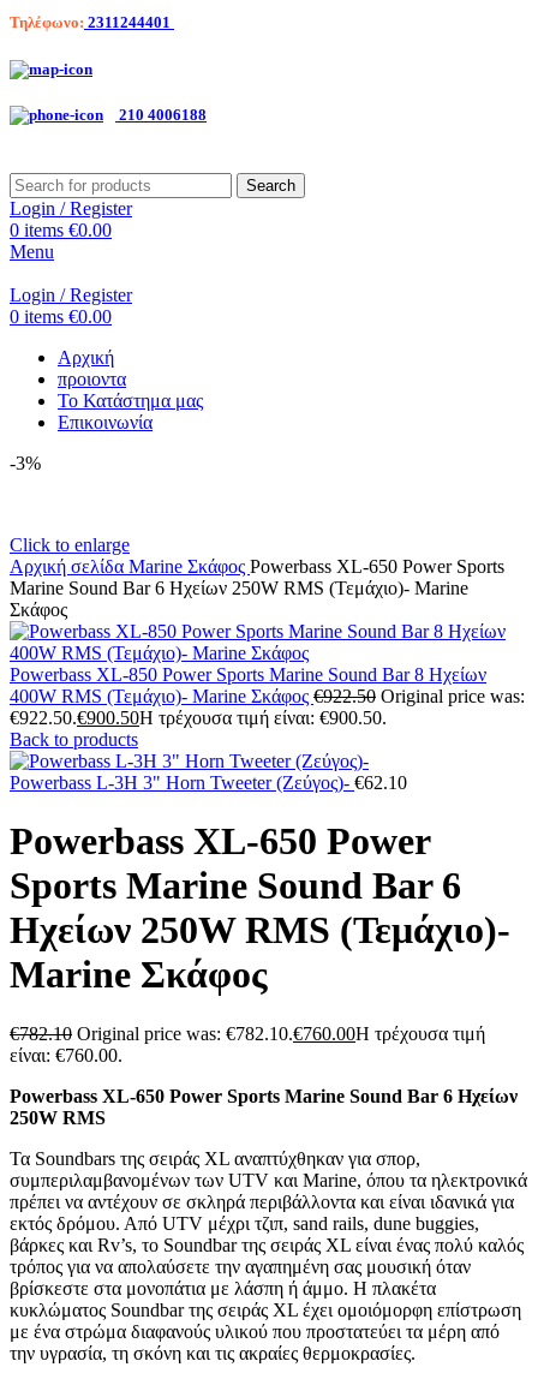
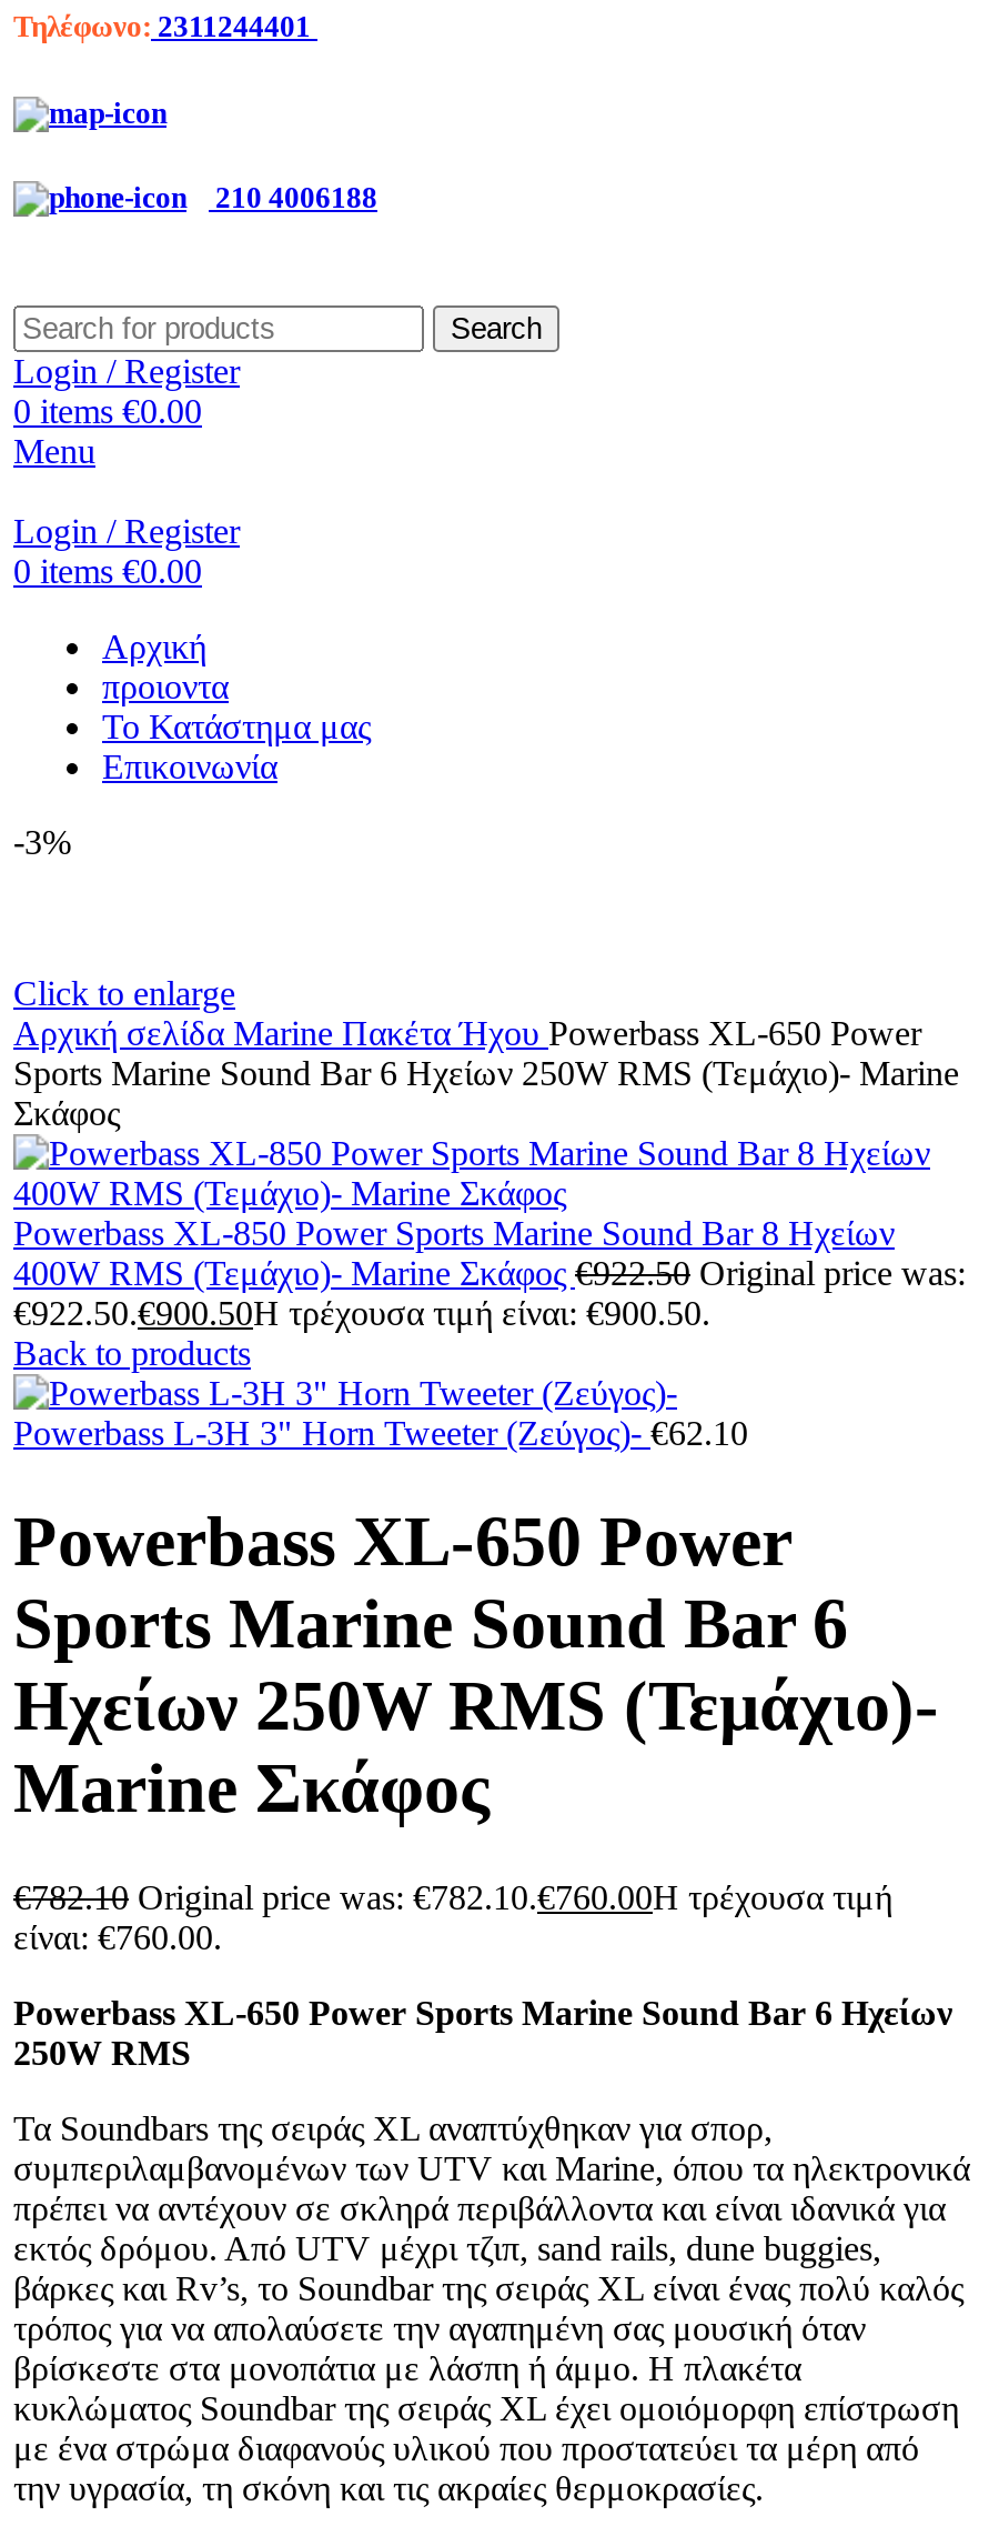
- Αρχική σελίδα Marine Σκάφος Powerbass XL-650 Power Sports
- Marine Sound Bar 6 Ηχείων 250W RMS (Τεμάχιο)- Marine
+ Αρχική σελίδα Marine Πακέτα Ήχου Powerbass XL-650 Power
+ Sports Marine Sound Bar 6 Ηχείων 250W RMS (Τεμάχιο)- Marine
